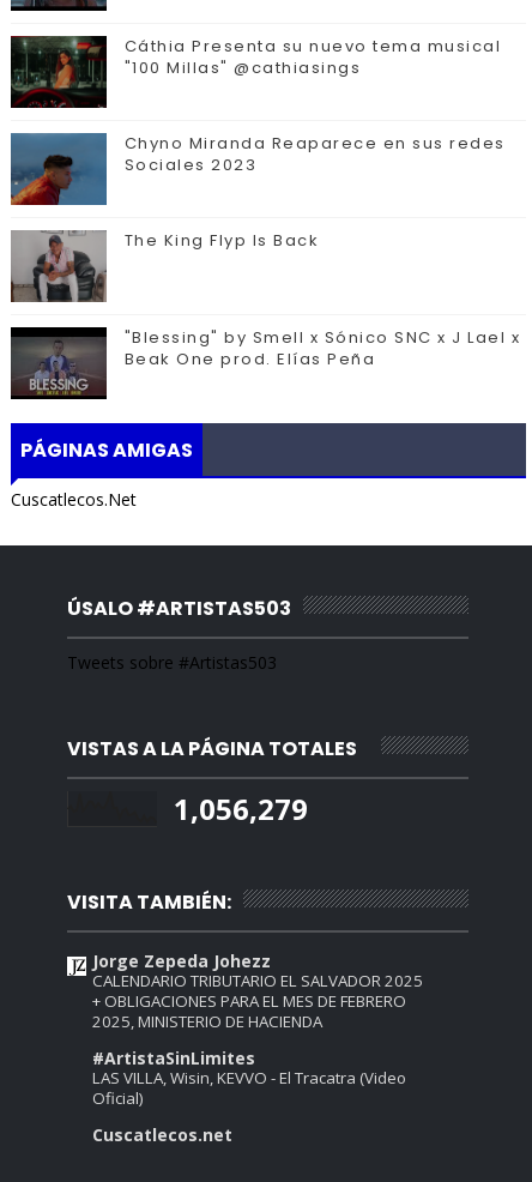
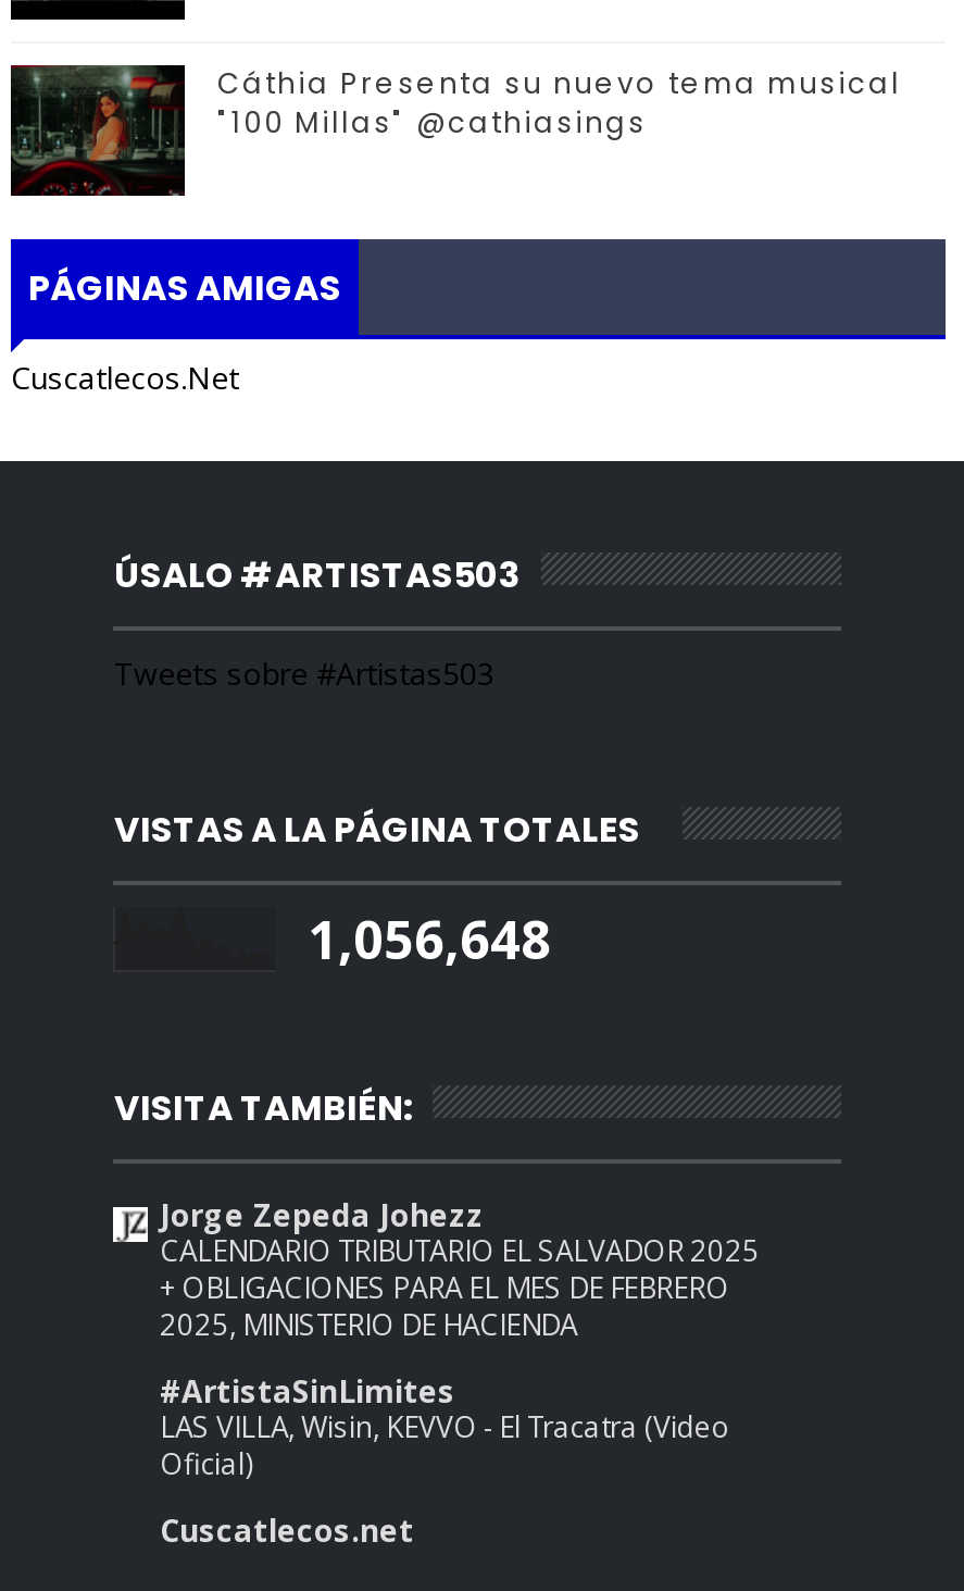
- [image]
- Chyno Miranda Reaparece en sus redes
- Sociales 2023
- The King Flyp Is Back

- [image]
- "Blessing" by Smell x Sónico SNC x J Lael x
- Beak One prod. Elías Peña

- [image]

- 1,056,279
+ 1,056,648
